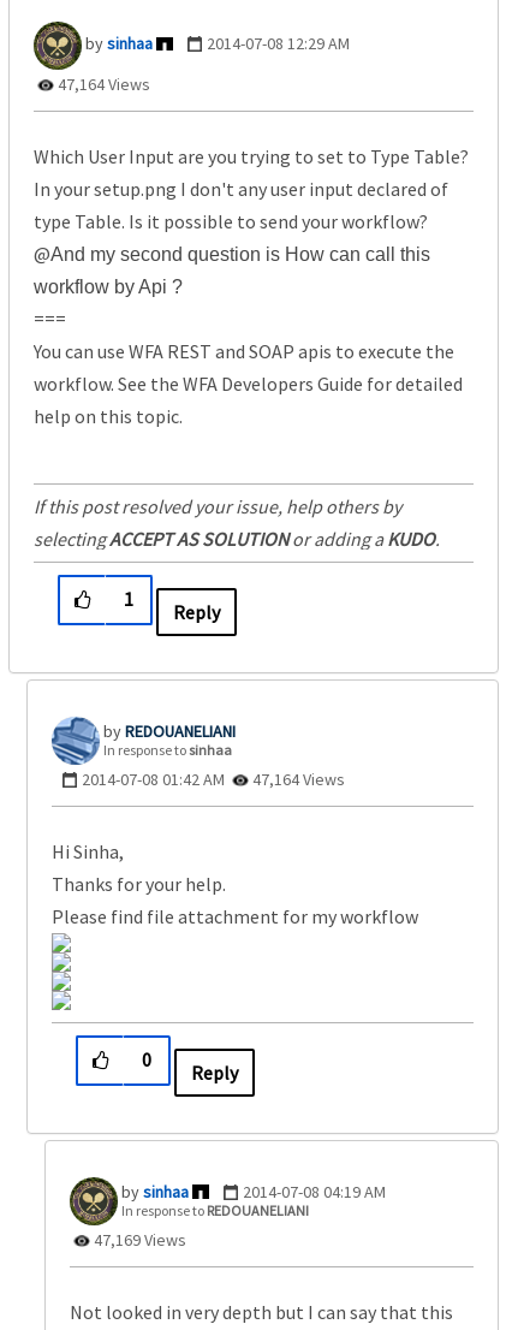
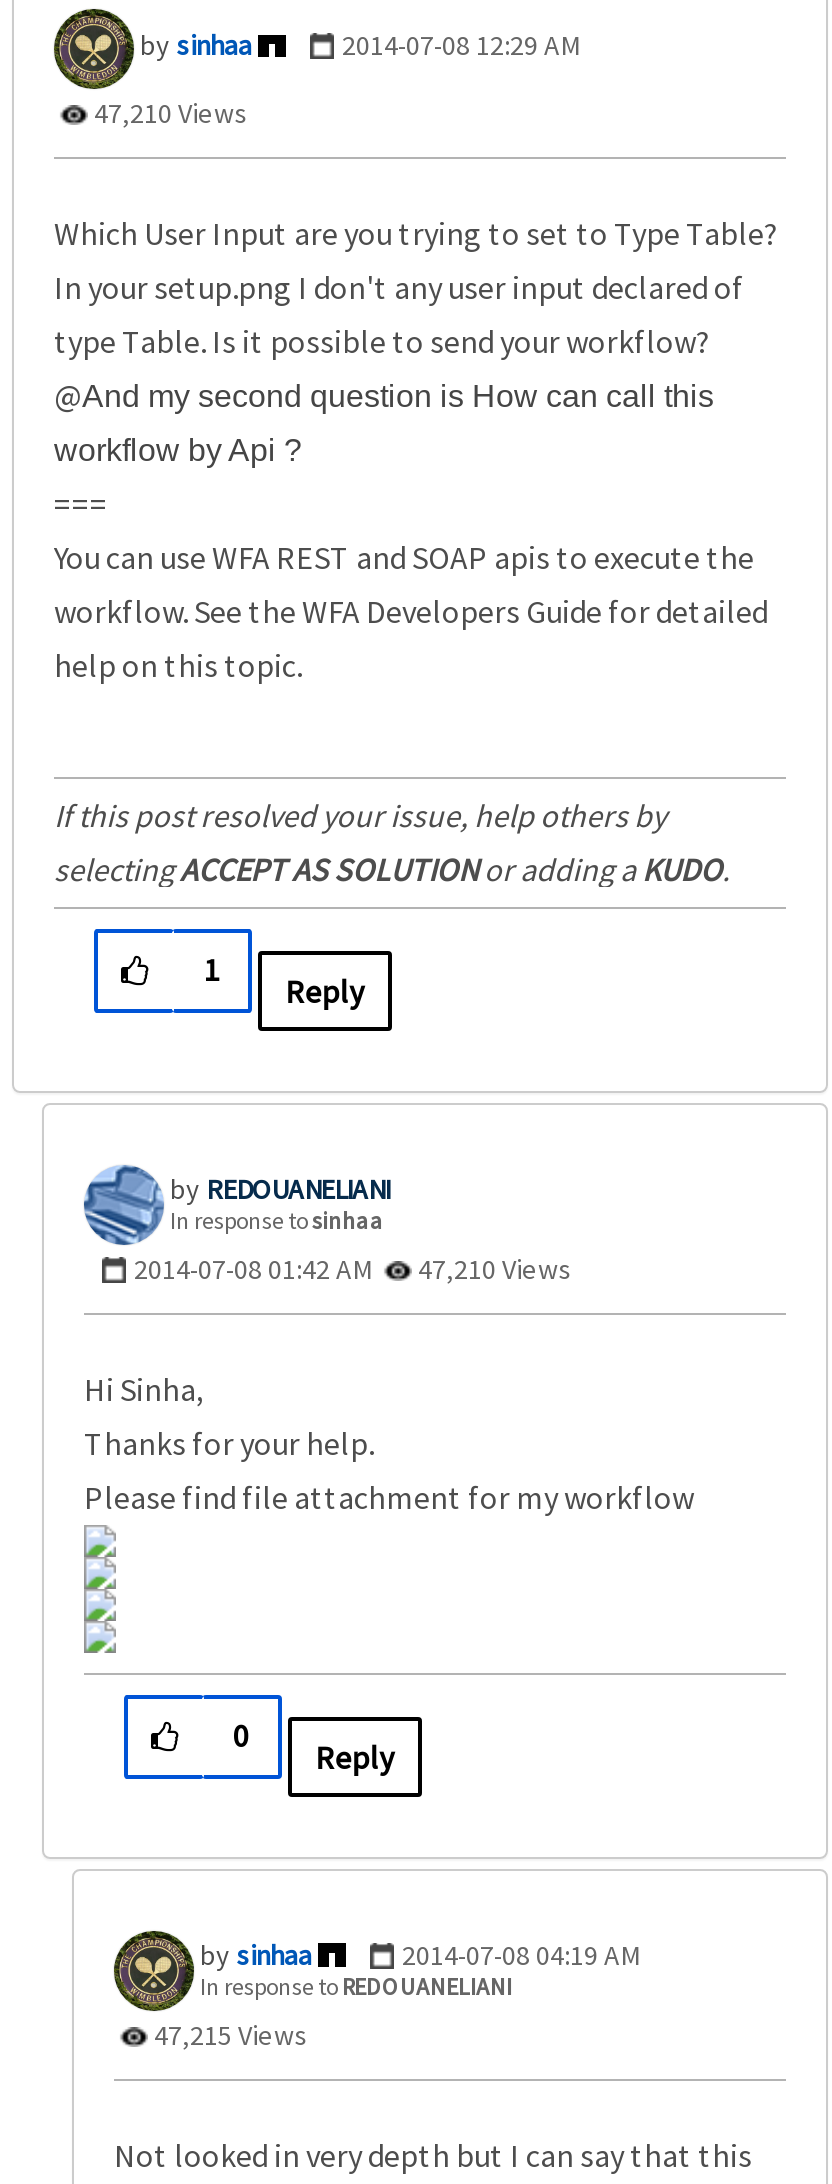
- 47,164 Views
+ 47,210 Views

- 2014-07-08 01:42 AM 47,164 Views
+ 2014-07-08 01:42 AM 47,210 Views

- 47,169 Views
+ 47,215 Views
